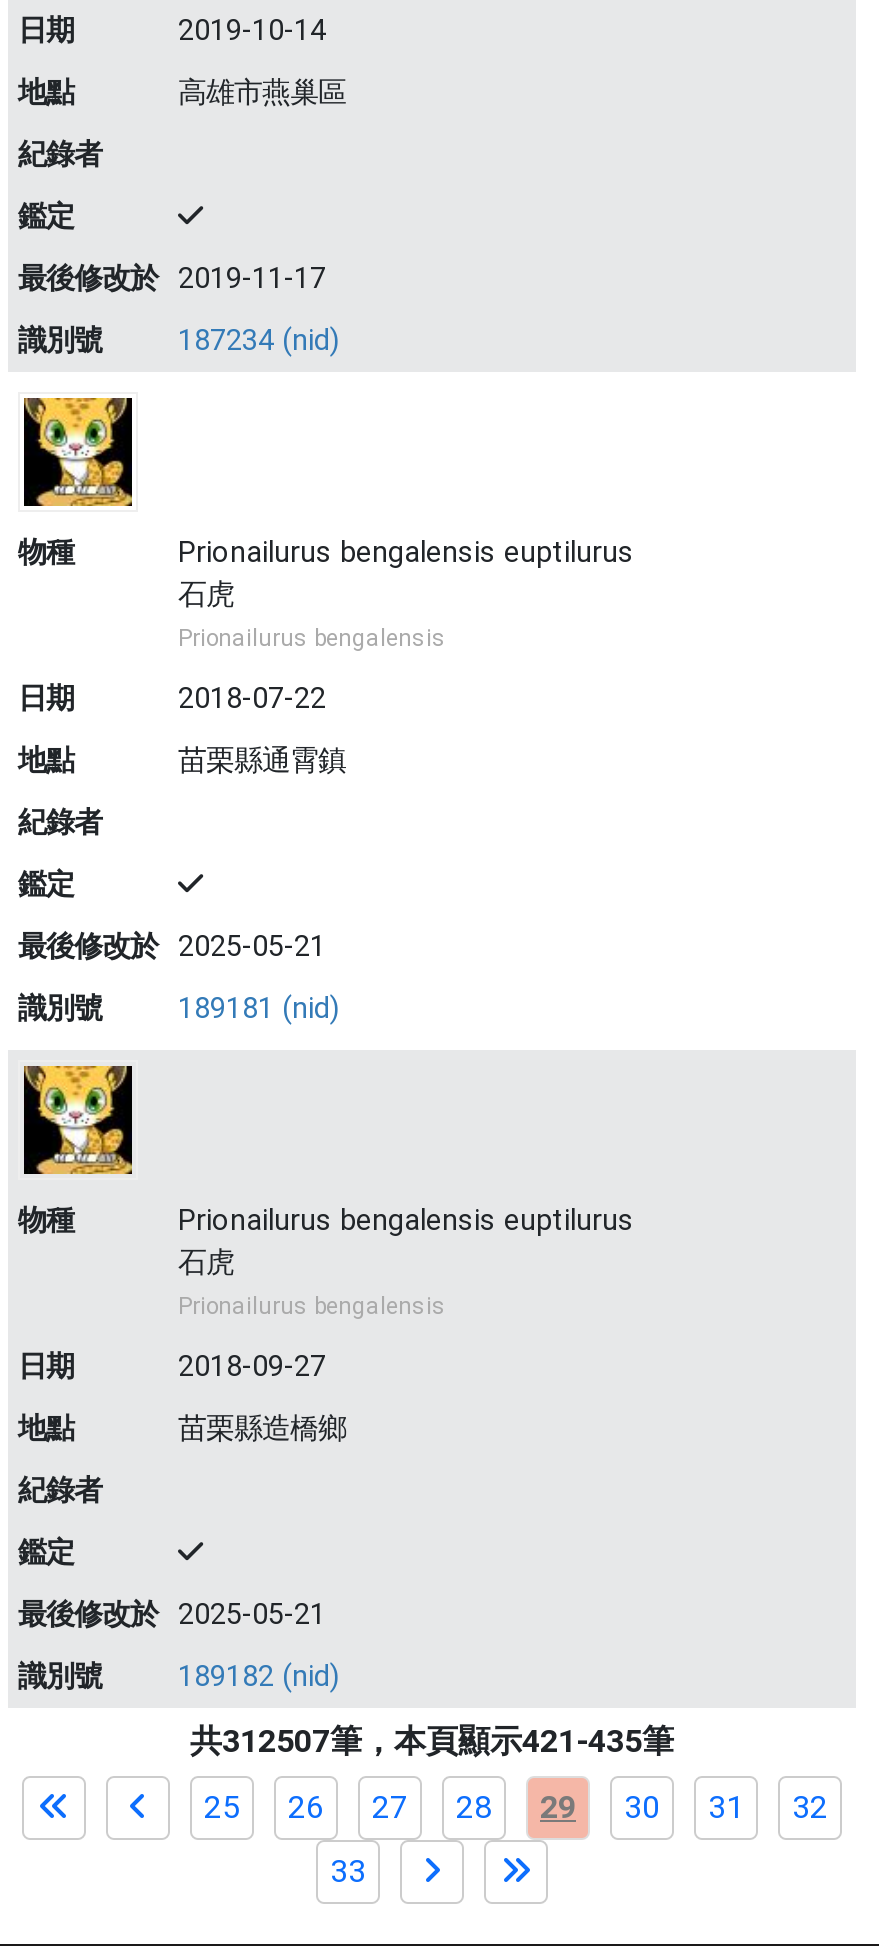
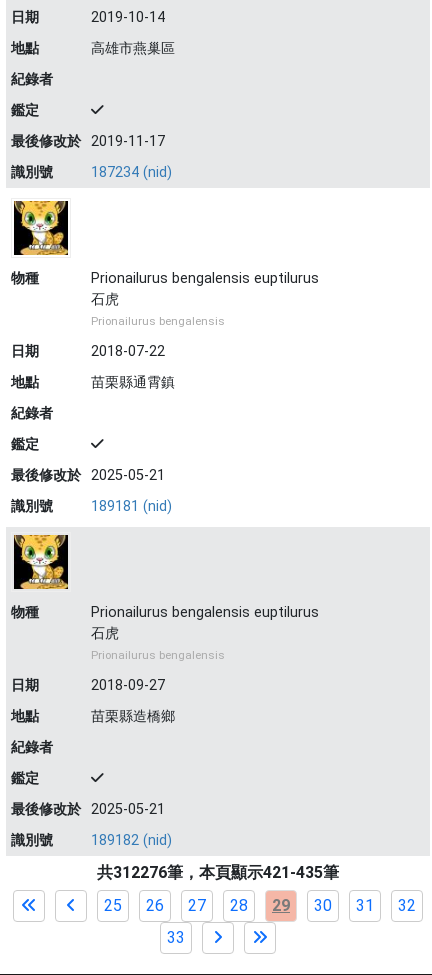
- 共312507筆，本頁顯示421-435筆
+ 共312276筆，本頁顯示421-435筆
